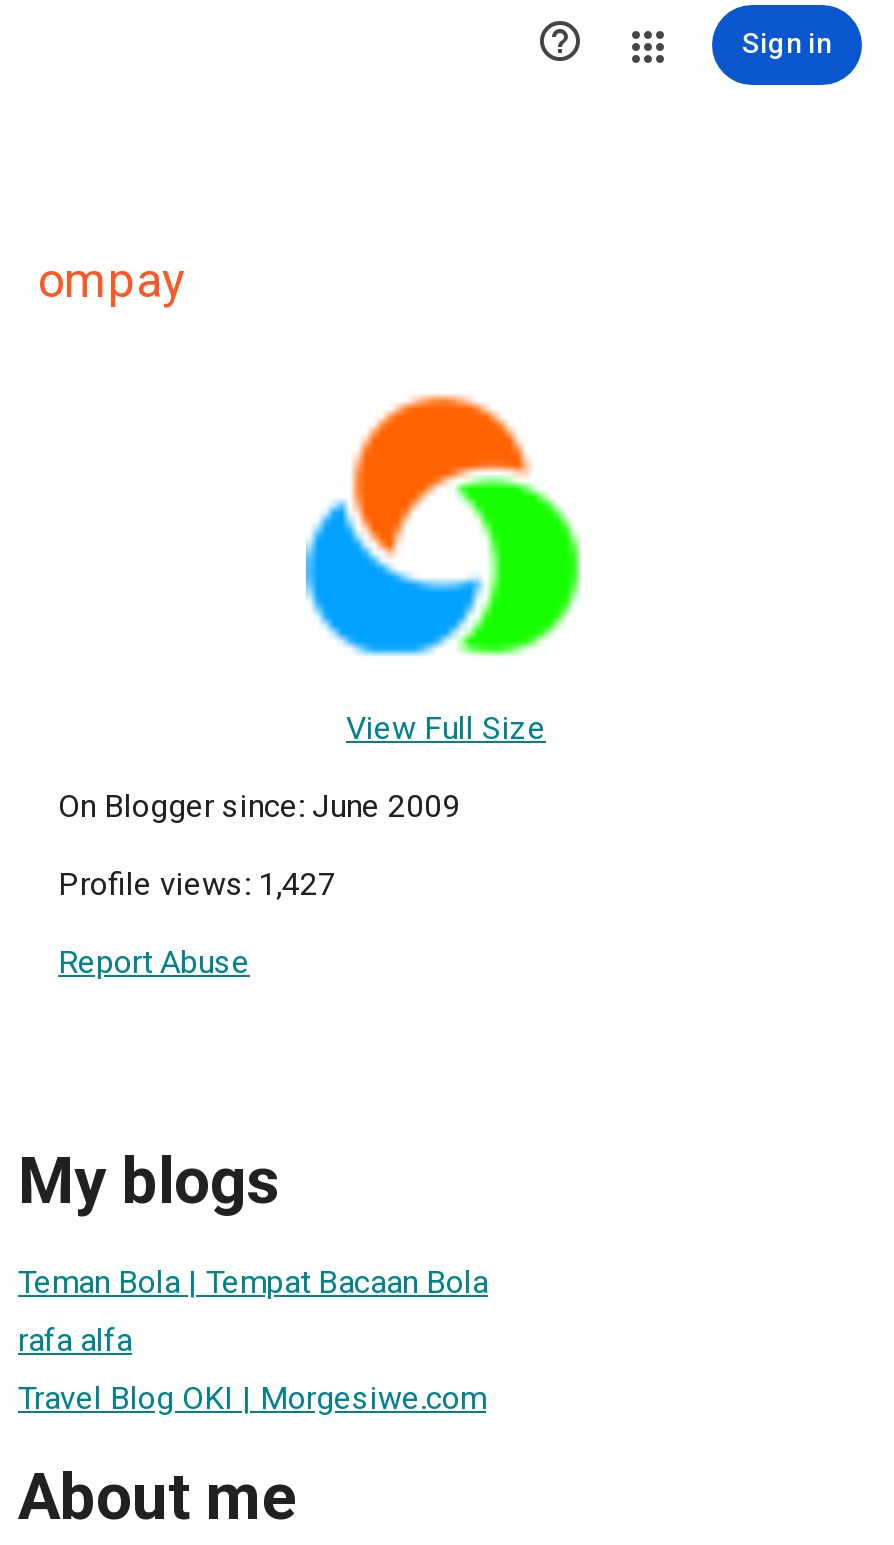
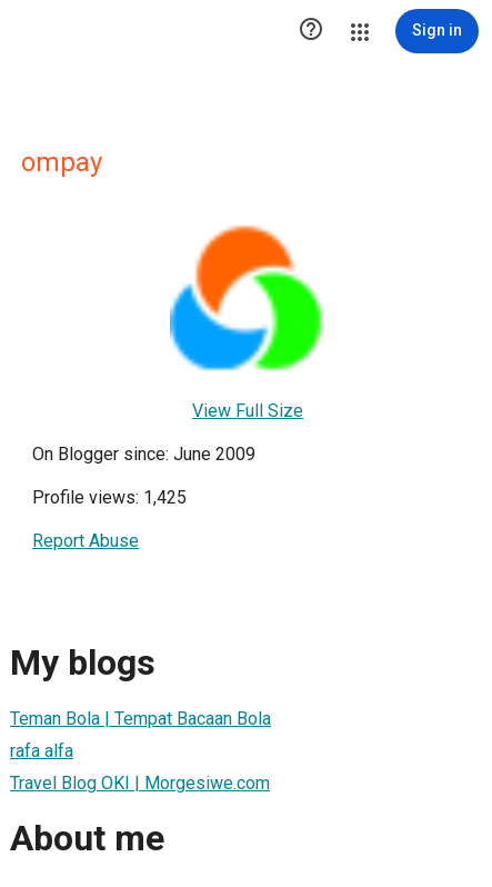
- Profile views: 1,427
+ Profile views: 1,425
